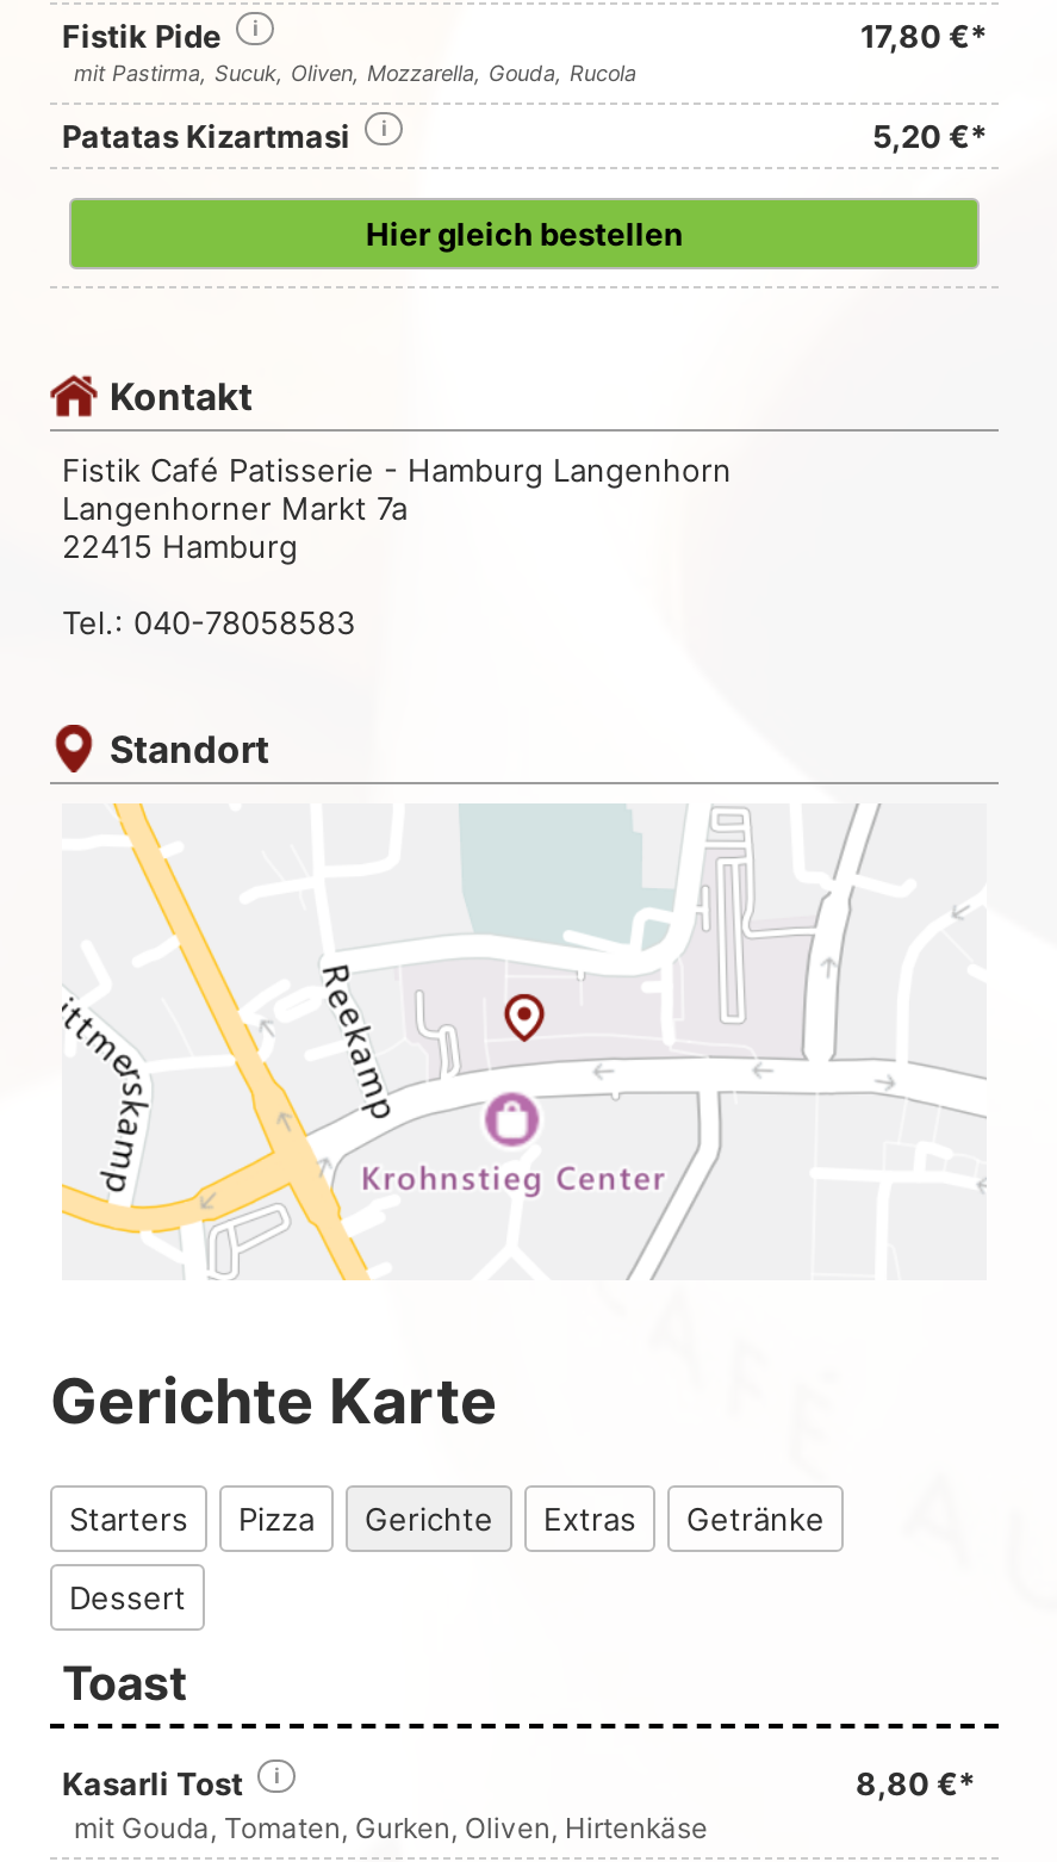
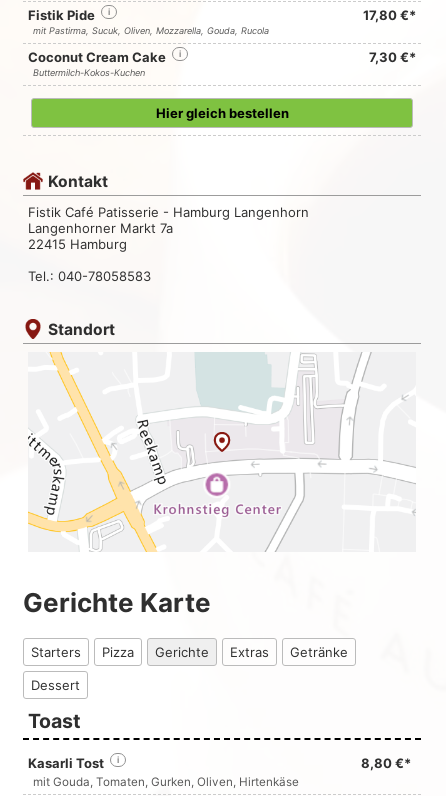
- Patatas Kizartmasi
- 5,20 €*
+ Coconut Cream Cake
+ 7,30 €*
+ Buttermilch-Kokos-Kuchen
